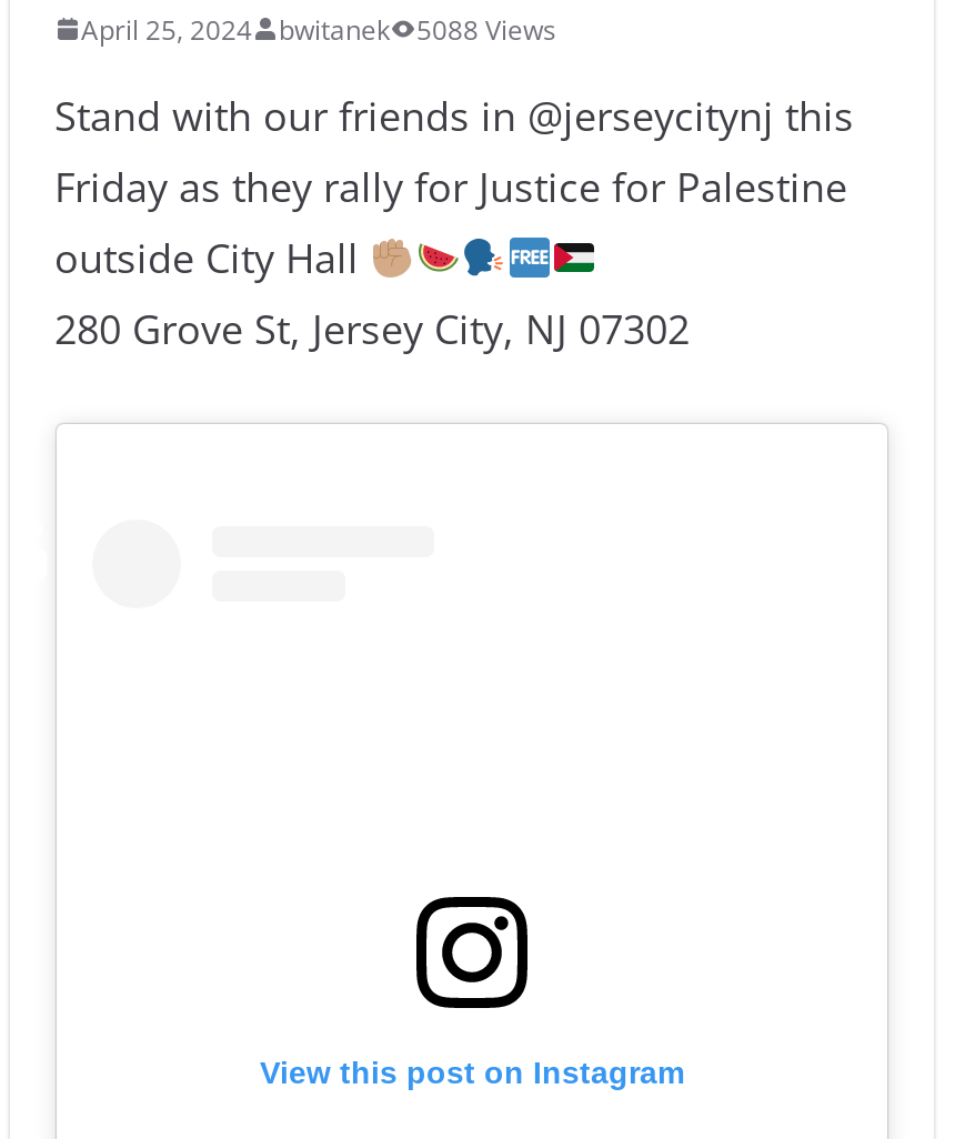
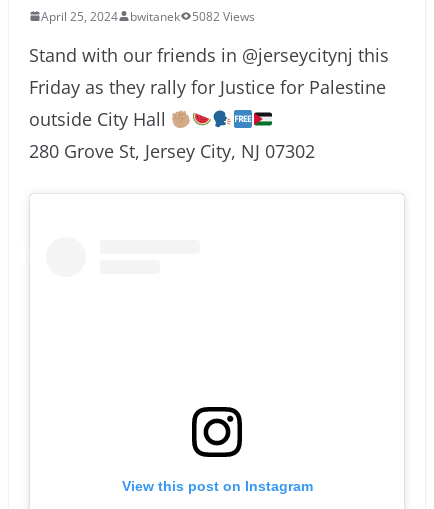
- April 25, 2024 bwitanek 5088 Views
+ April 25, 2024 bwitanek 5082 Views
